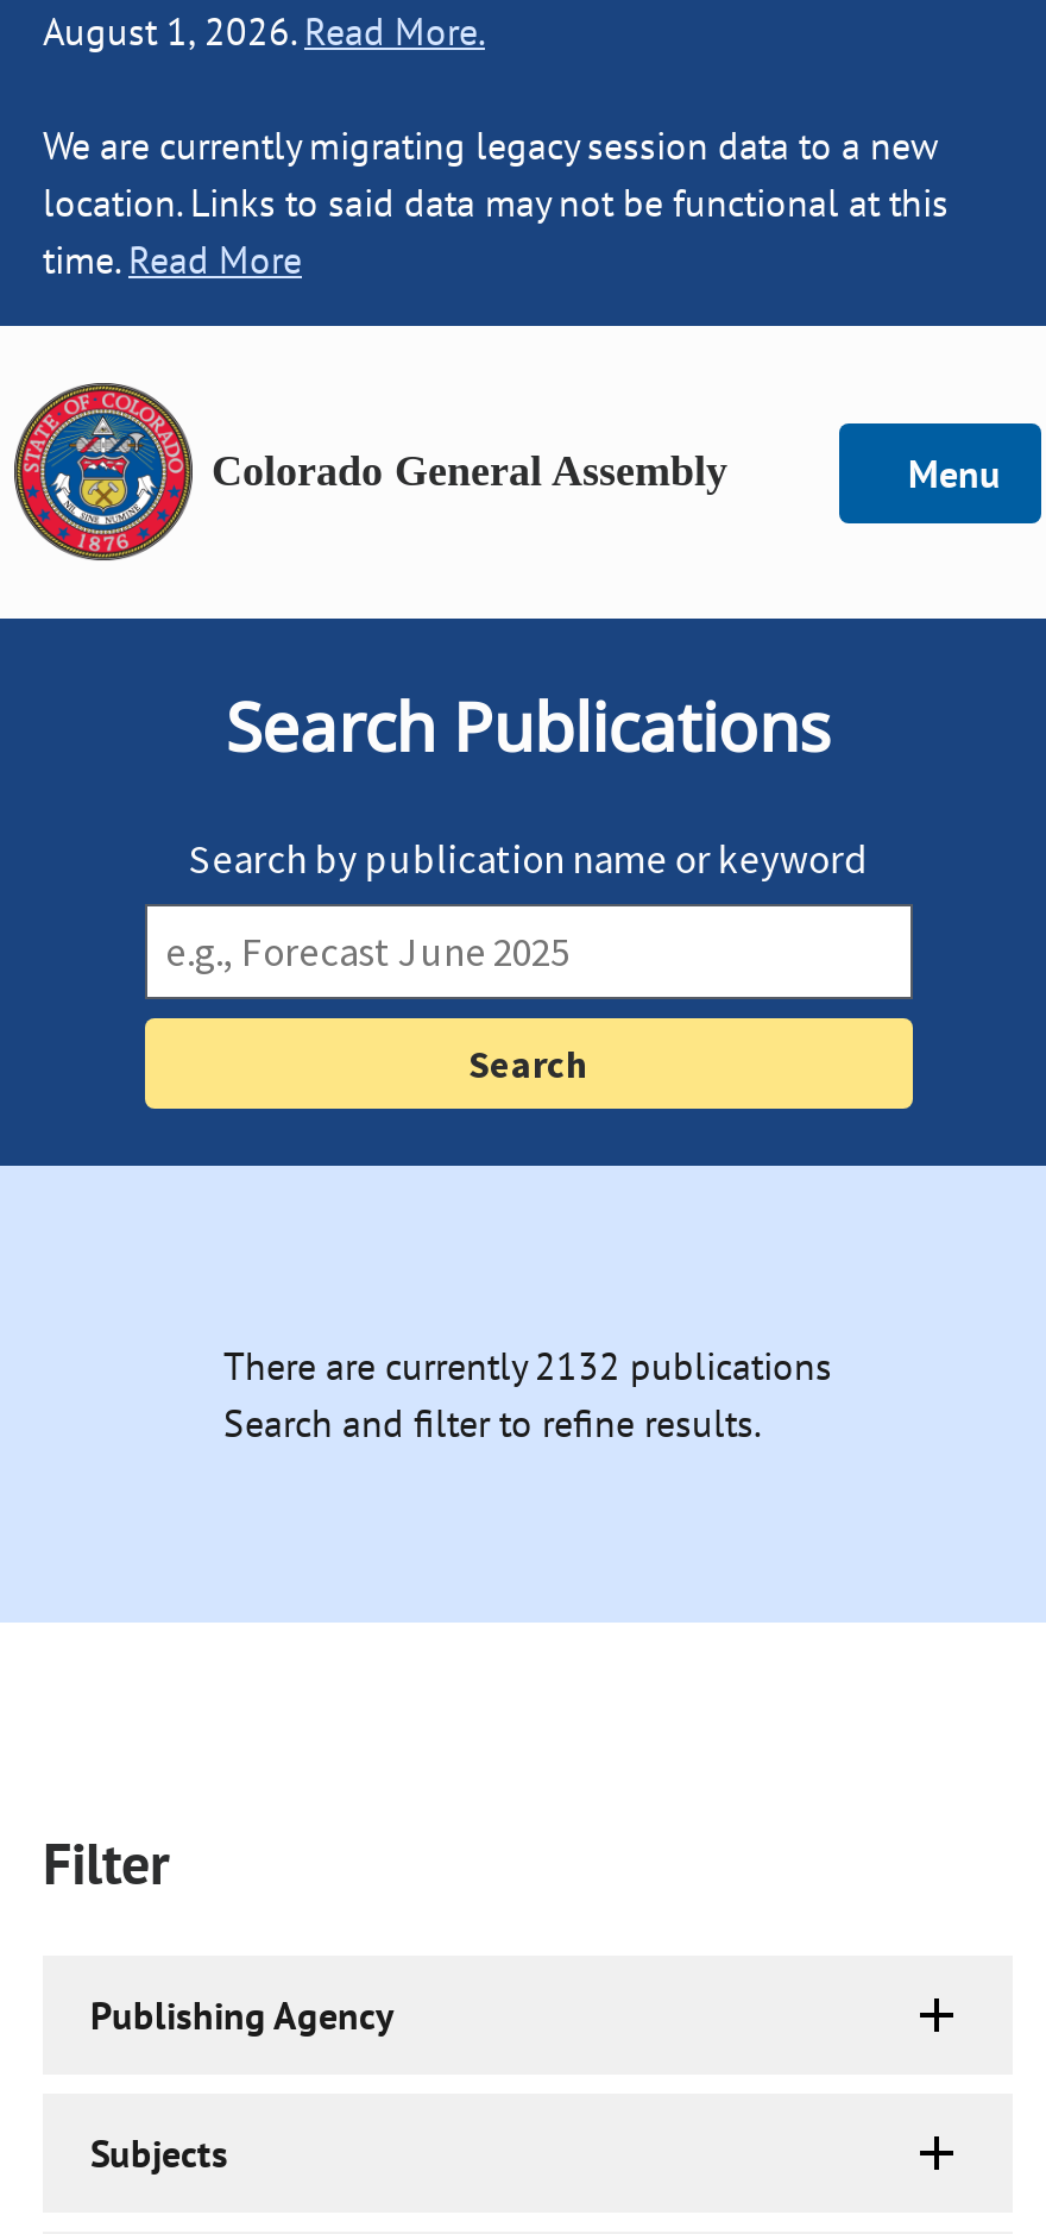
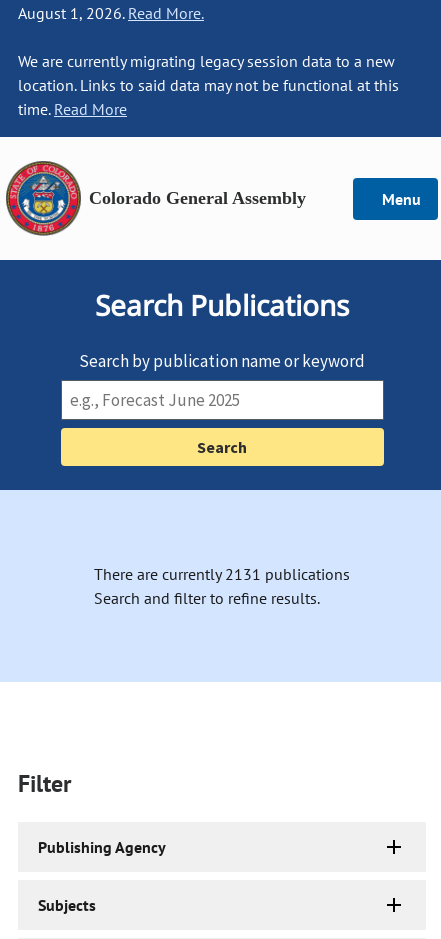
- There are currently 2132 publications
+ There are currently 2131 publications
